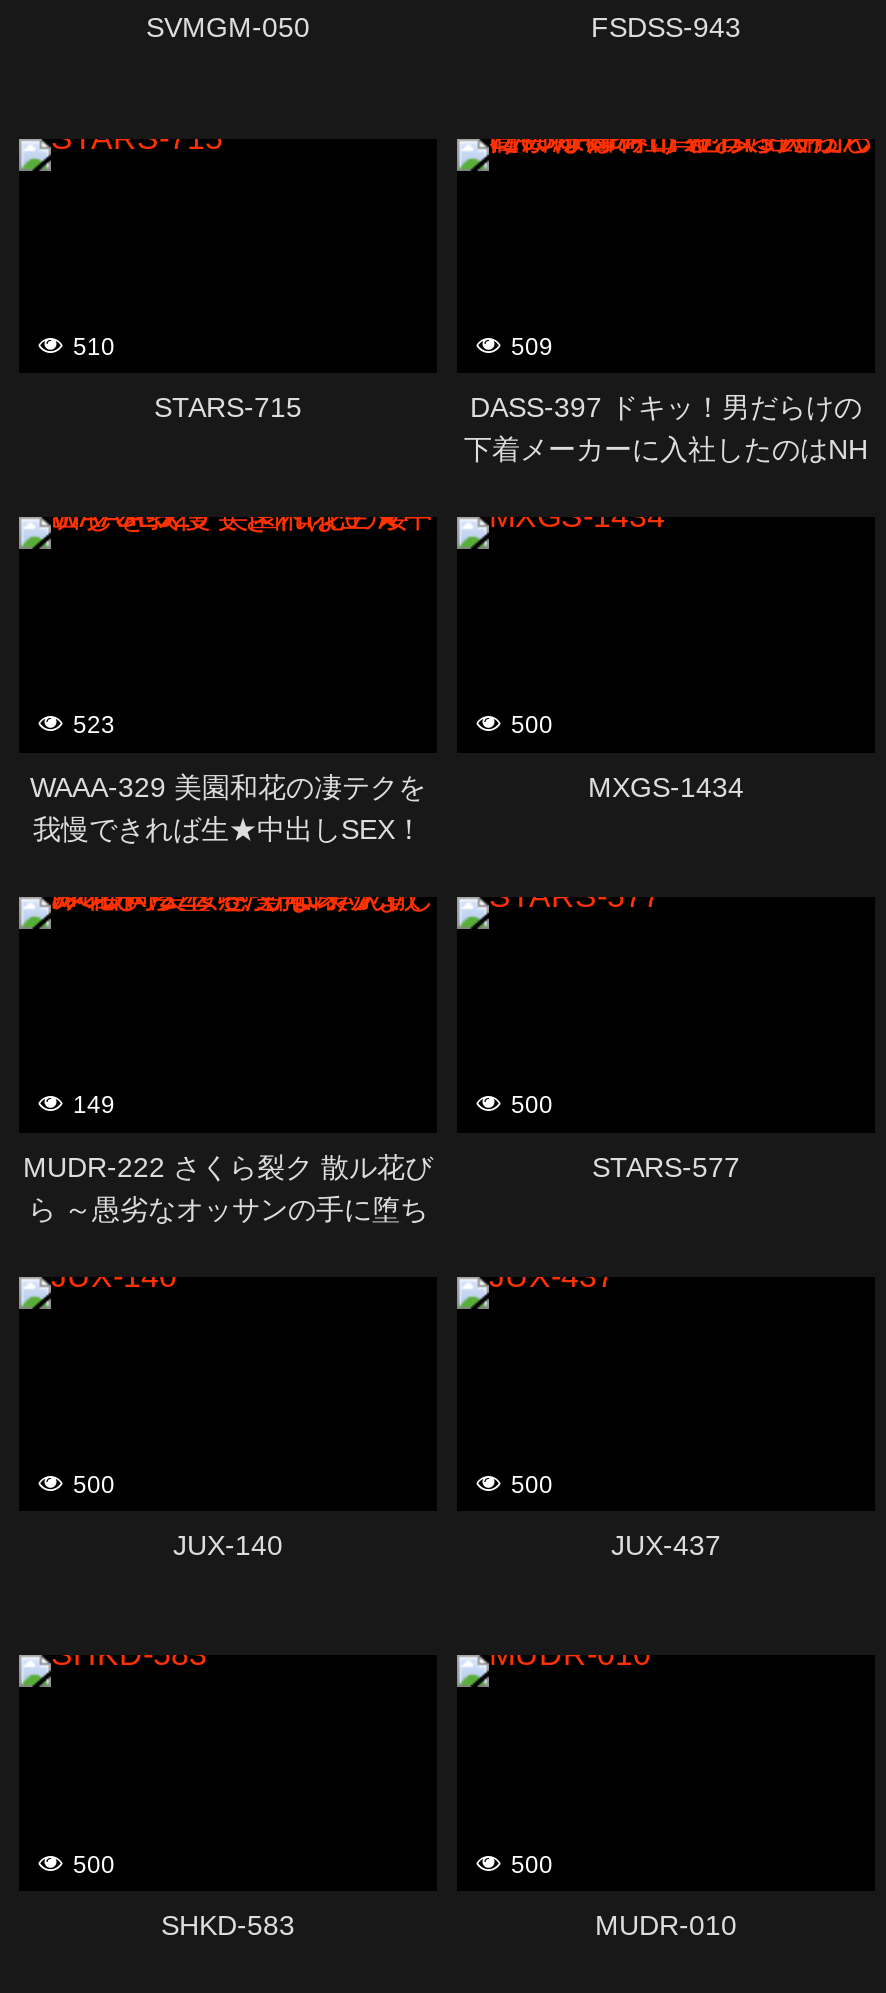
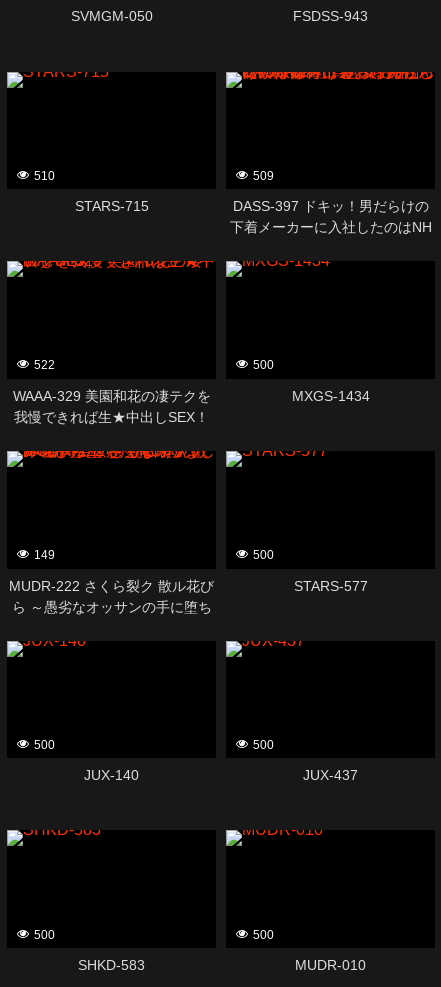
- 523
+ 522
